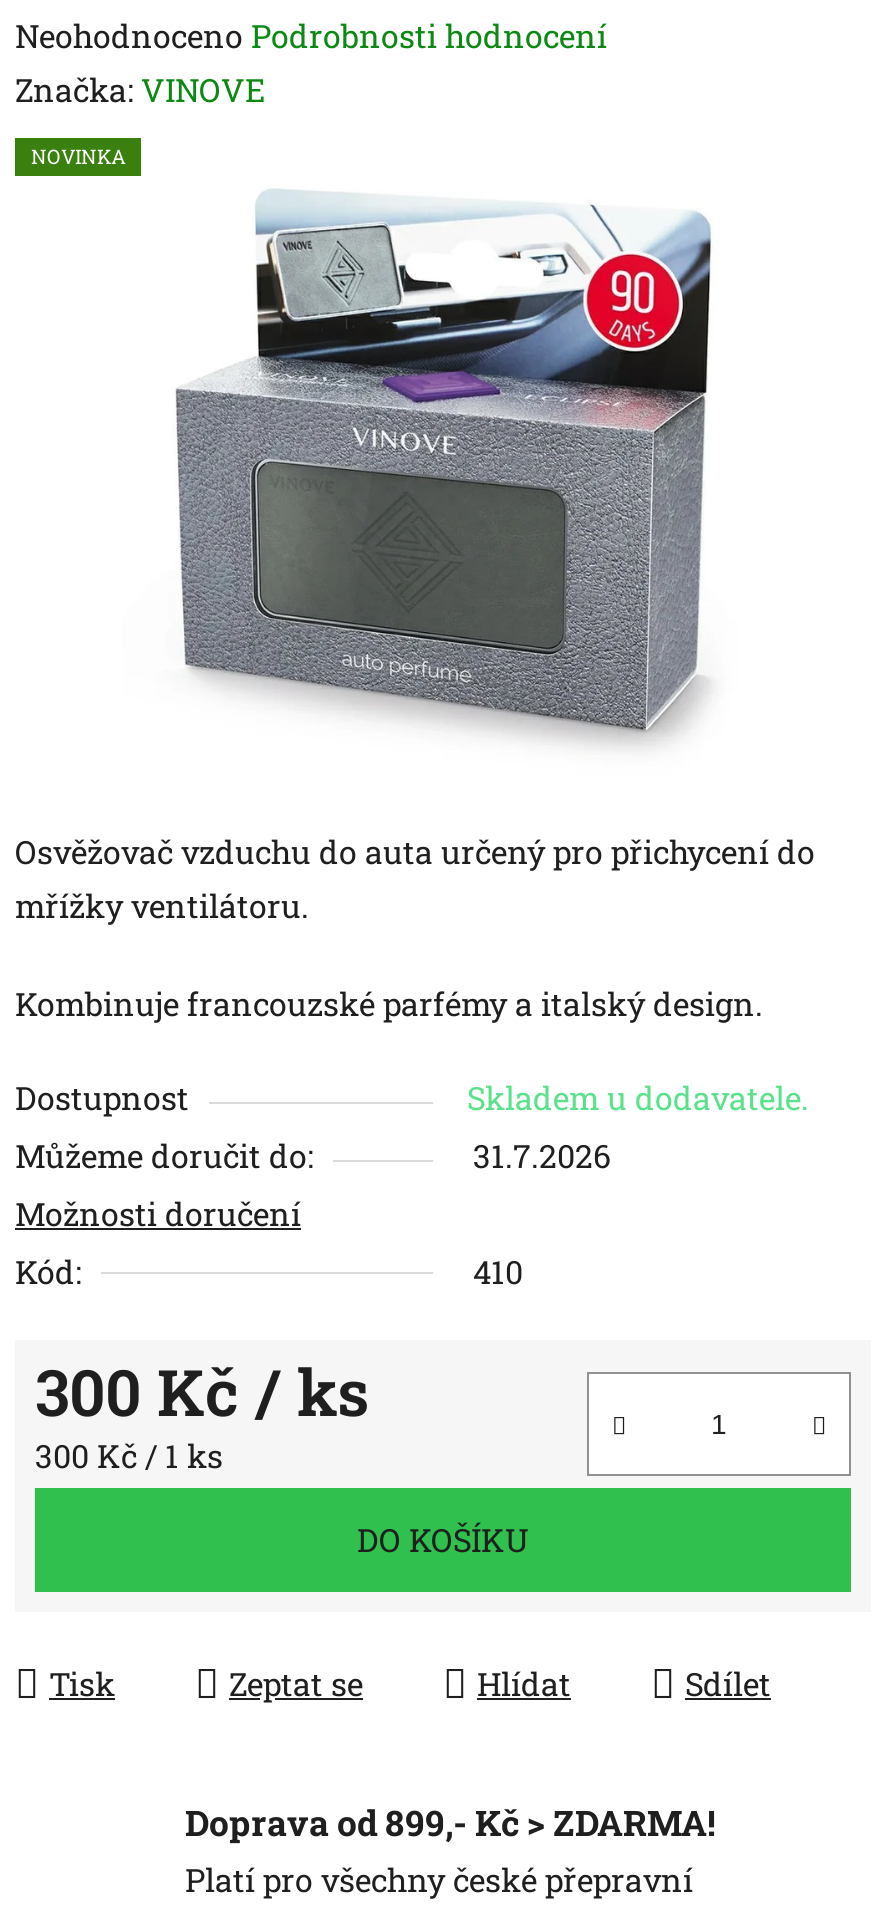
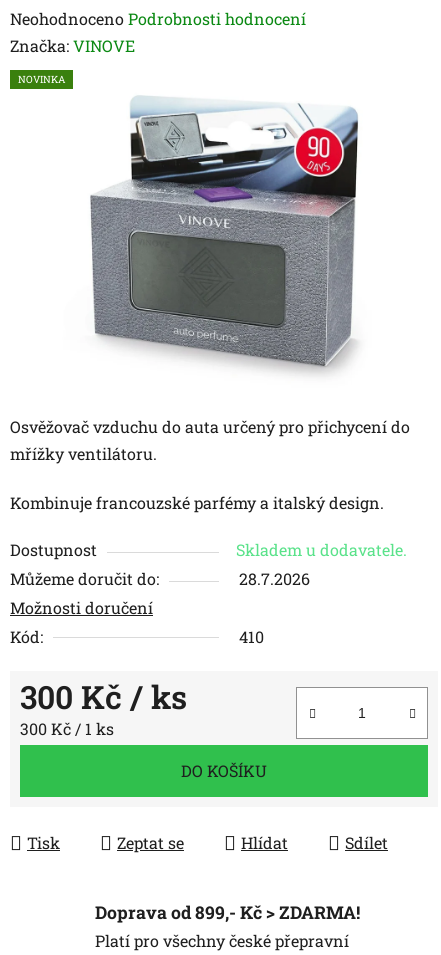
- 31.7.2026
+ 28.7.2026
